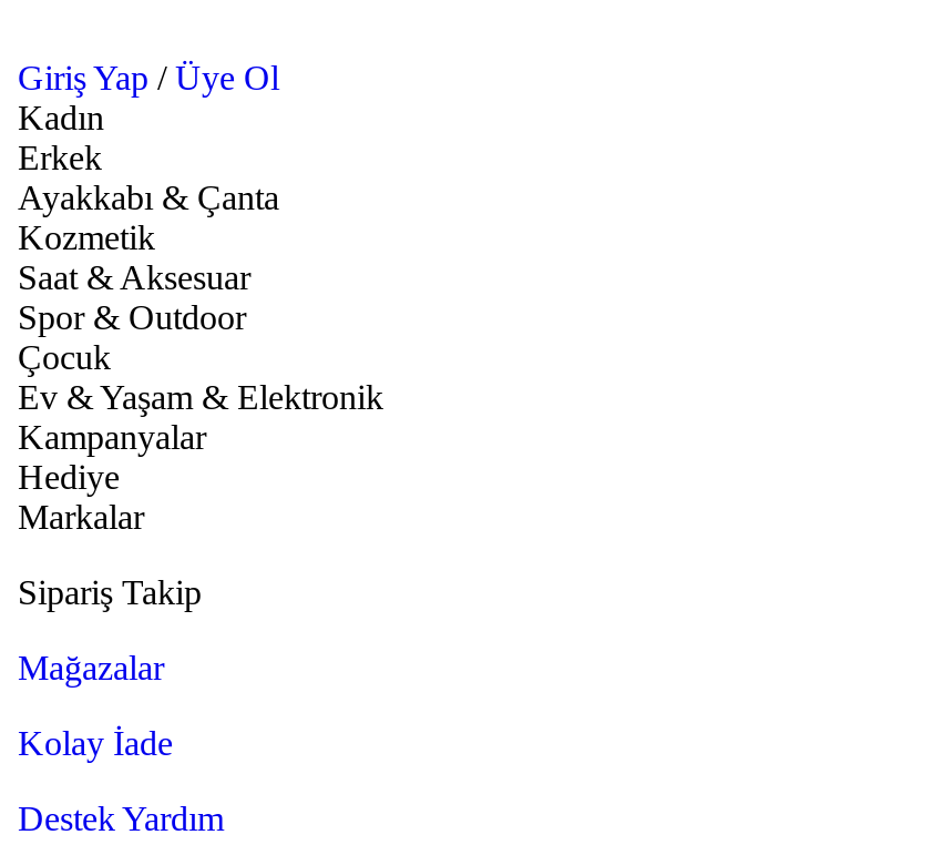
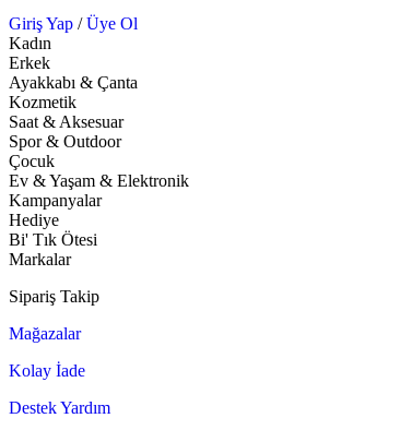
+ Bi' Tık Ötesi
